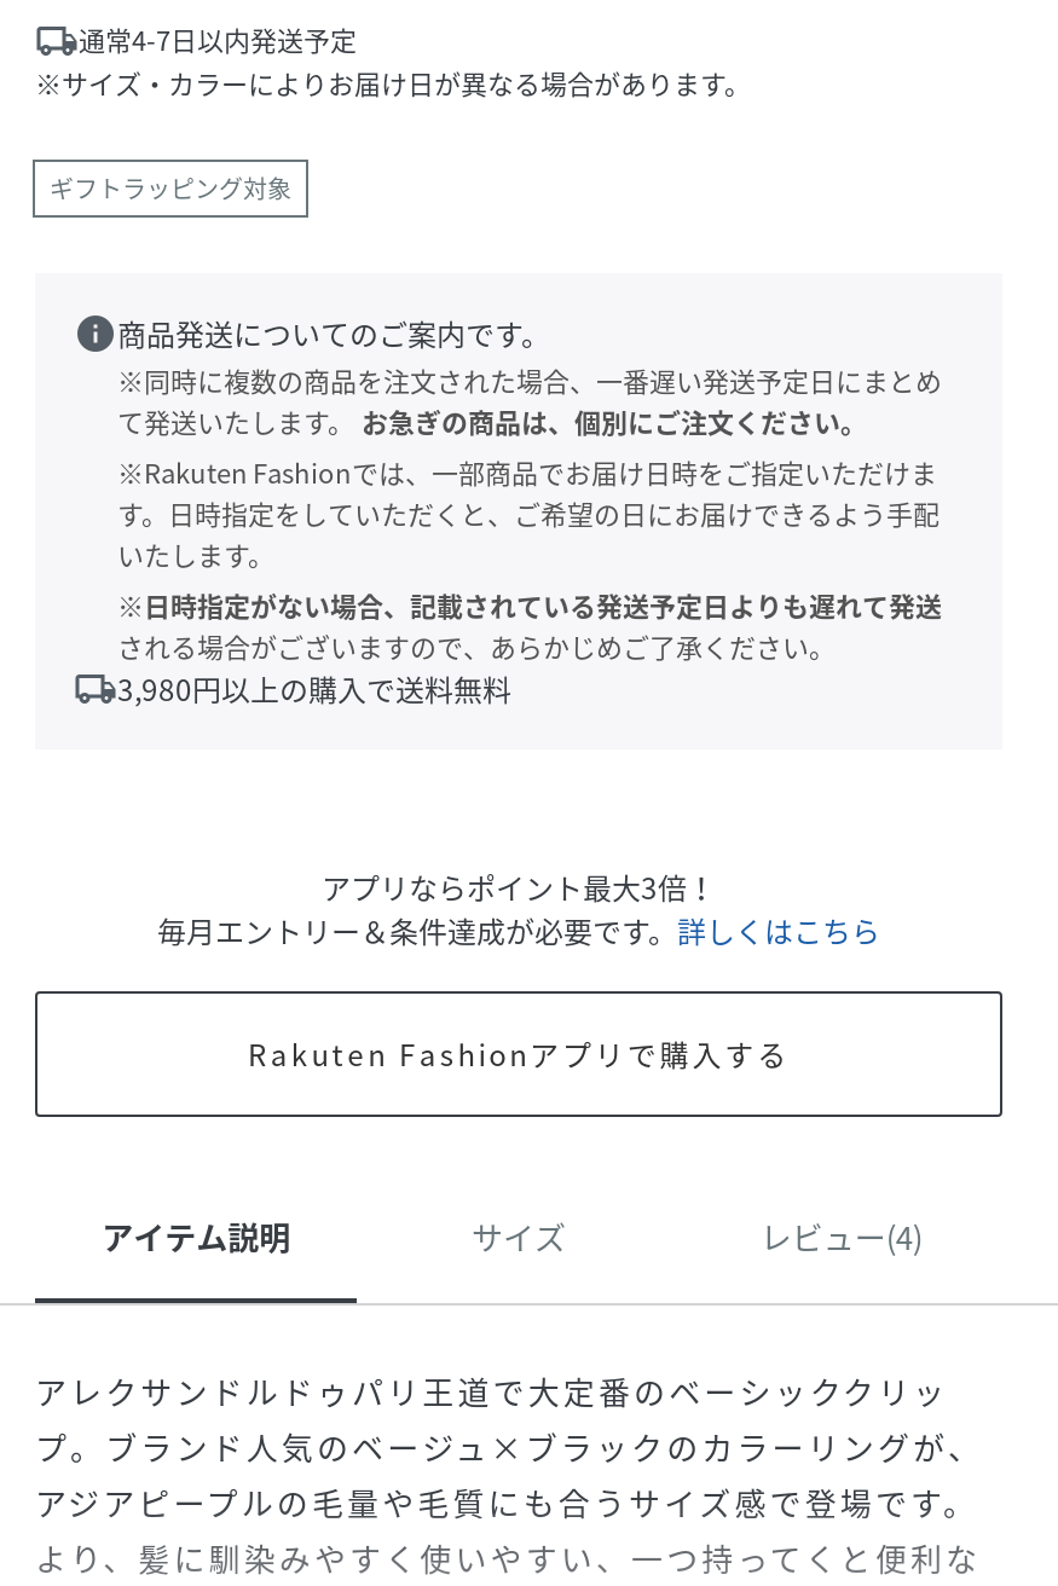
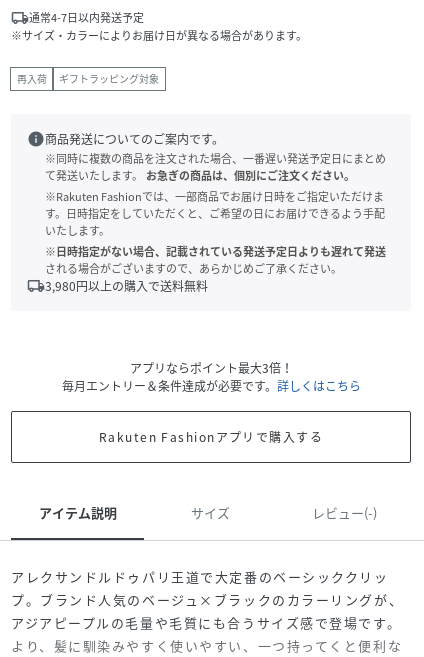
+ 再入荷

- レビュー(4)
+ レビュー(-)
